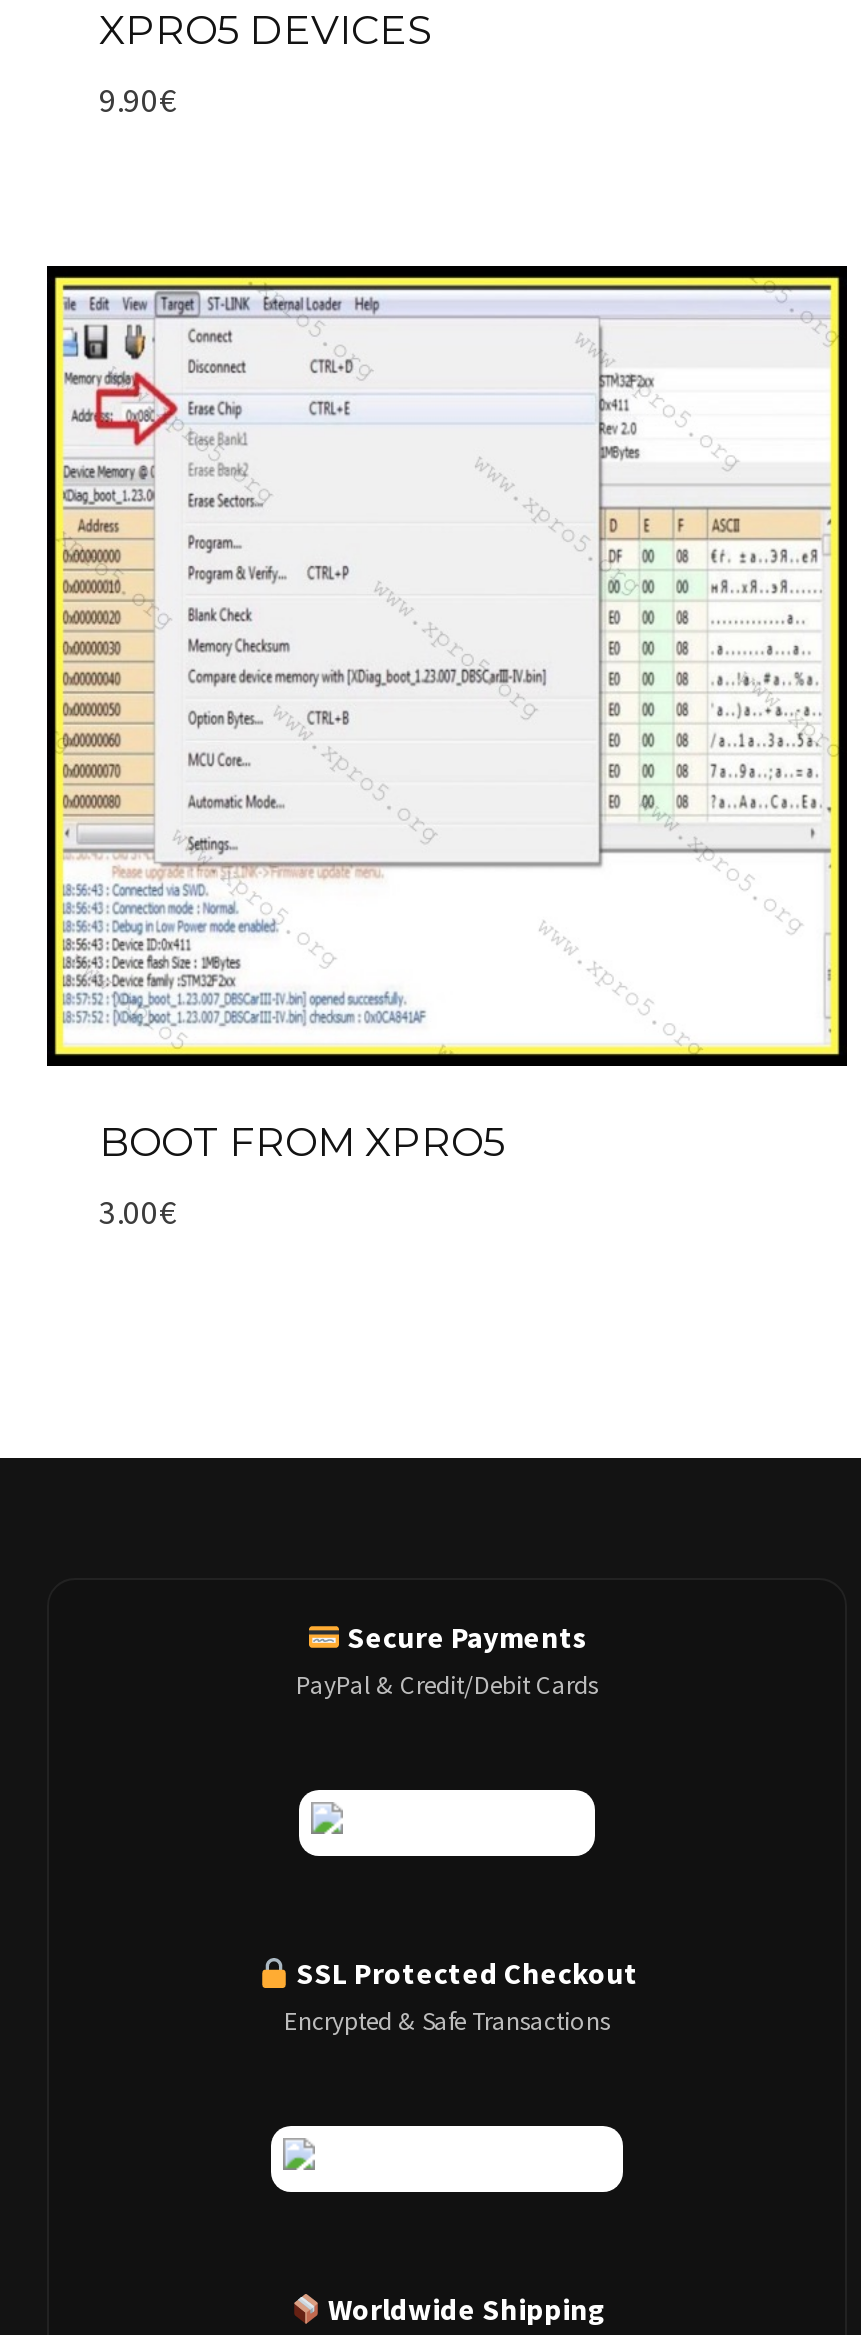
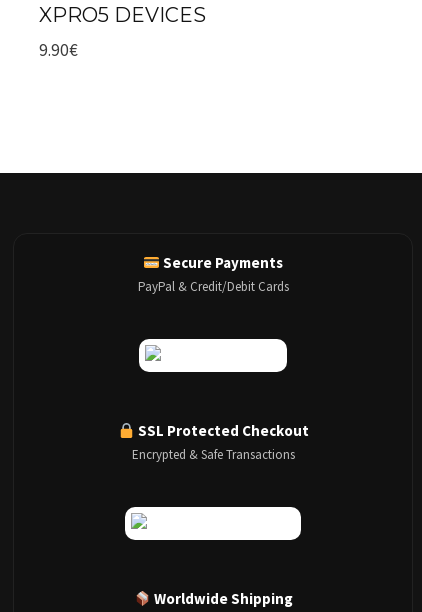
- [image]
- BOOT FROM XPRO5
- 3.00€
